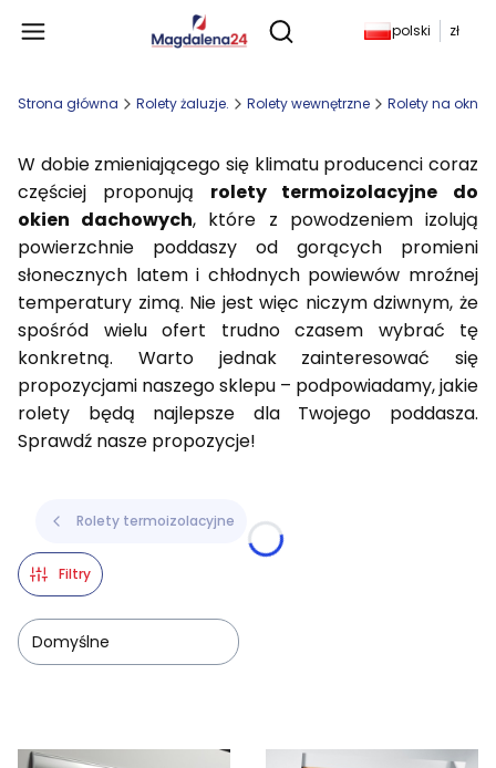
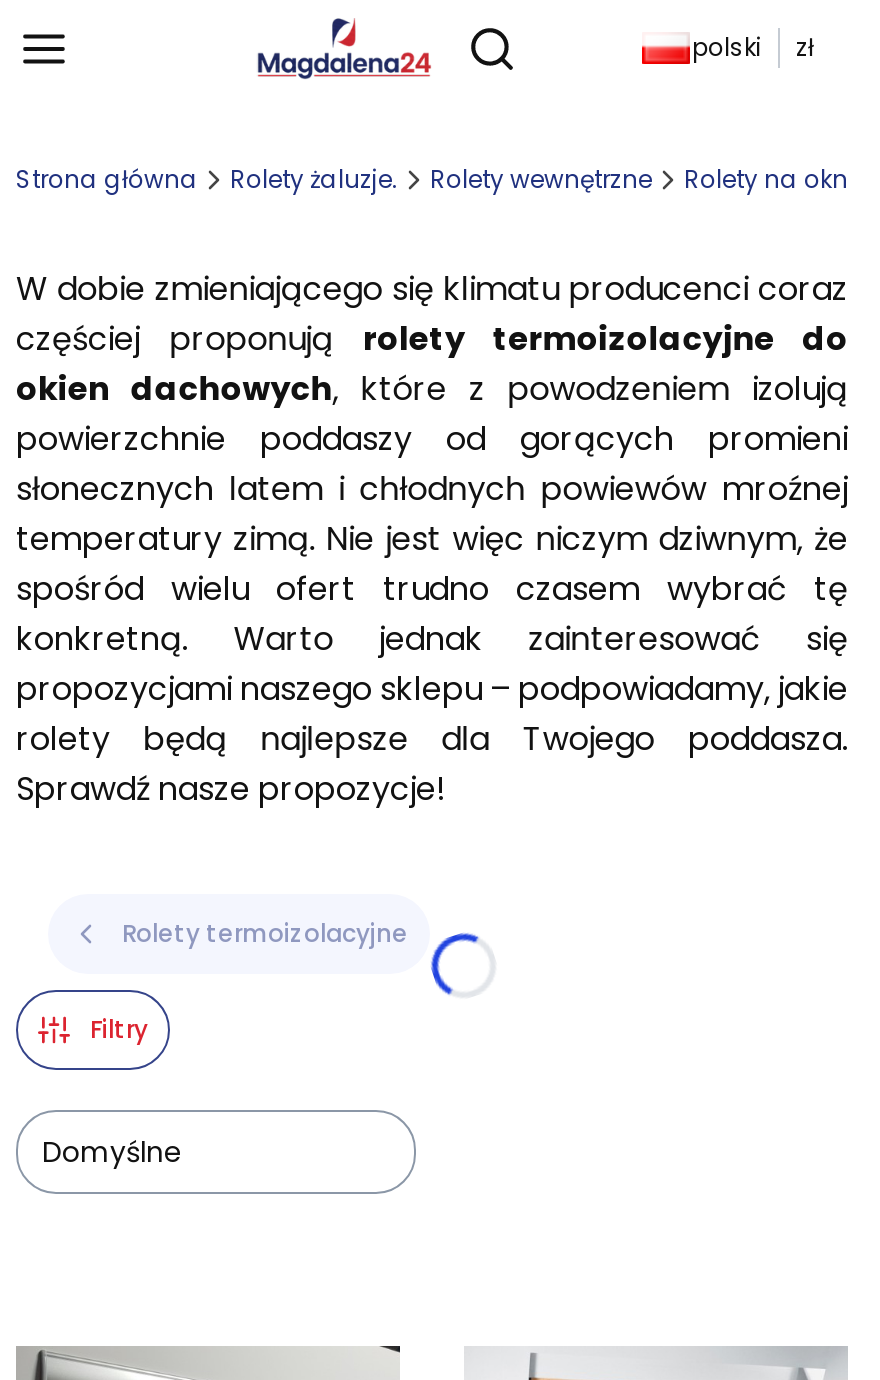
- [image]
+ [image]
